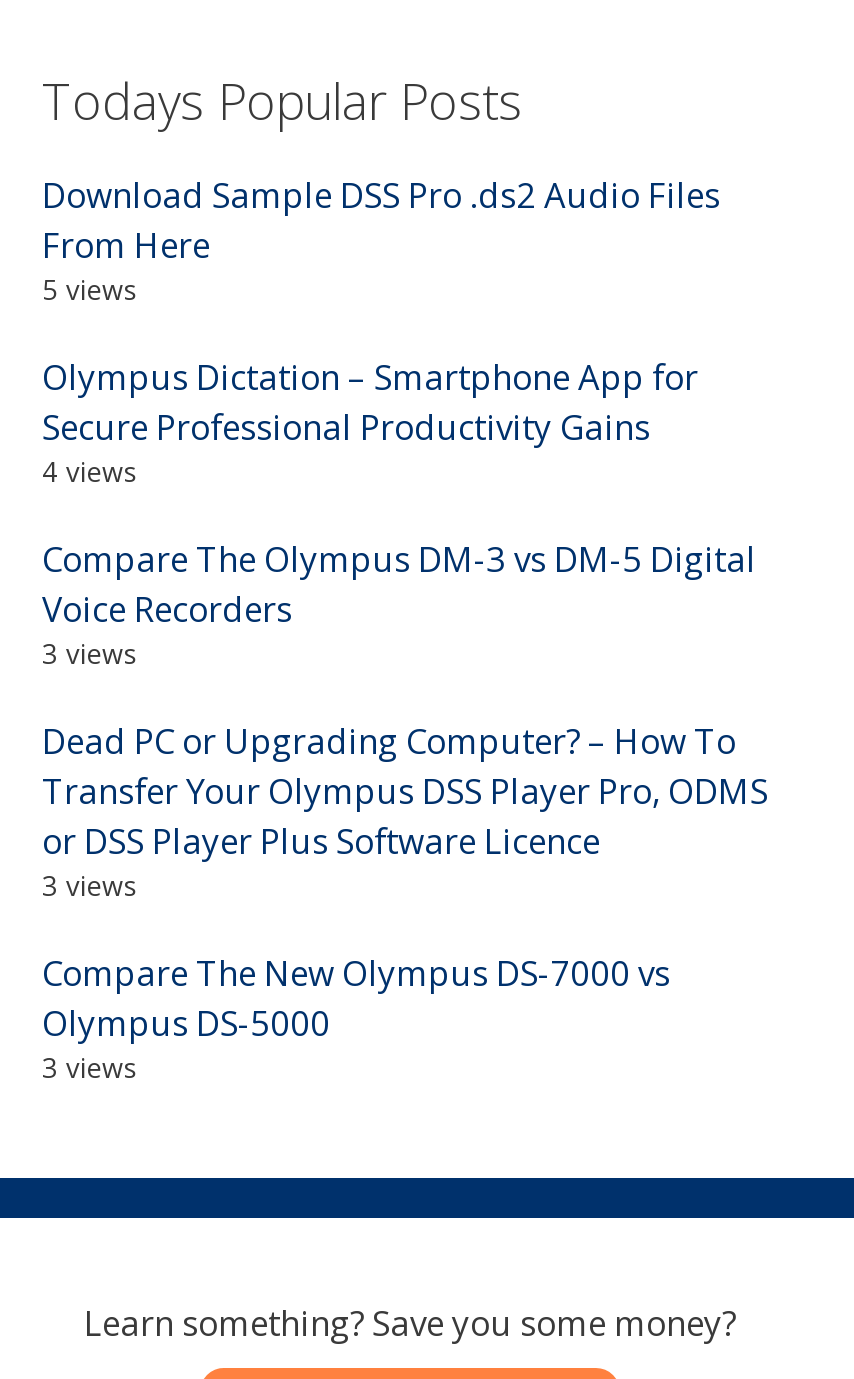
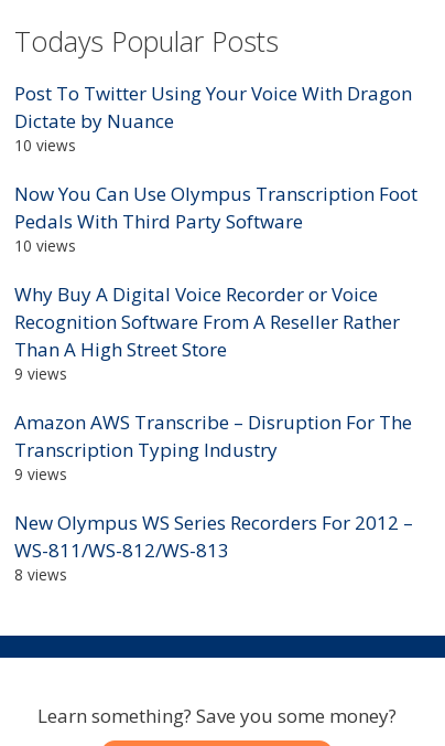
- Download Sample DSS Pro .ds2 Audio Files
- From Here
- 5 views
+ Post To Twitter Using Your Voice With Dragon
+ Dictate by Nuance
+ 10 views

- Olympus Dictation – Smartphone App for
- Secure Professional Productivity Gains
- 4 views
+ Now You Can Use Olympus Transcription Foot
+ Pedals With Third Party Software
+ 10 views

- Compare The Olympus DM-3 vs DM-5 Digital
- Voice Recorders
- 3 views
+ Why Buy A Digital Voice Recorder or Voice
+ Recognition Software From A Reseller Rather
+ Than A High Street Store
+ 9 views

- Dead PC or Upgrading Computer? – How To
- Transfer Your Olympus DSS Player Pro, ODMS
- or DSS Player Plus Software Licence
- 3 views
+ Amazon AWS Transcribe – Disruption For The
+ Transcription Typing Industry
+ 9 views

- Compare The New Olympus DS-7000 vs
- Olympus DS-5000
- 3 views
+ New Olympus WS Series Recorders For 2012 –
+ WS-811/WS-812/WS-813
+ 8 views
